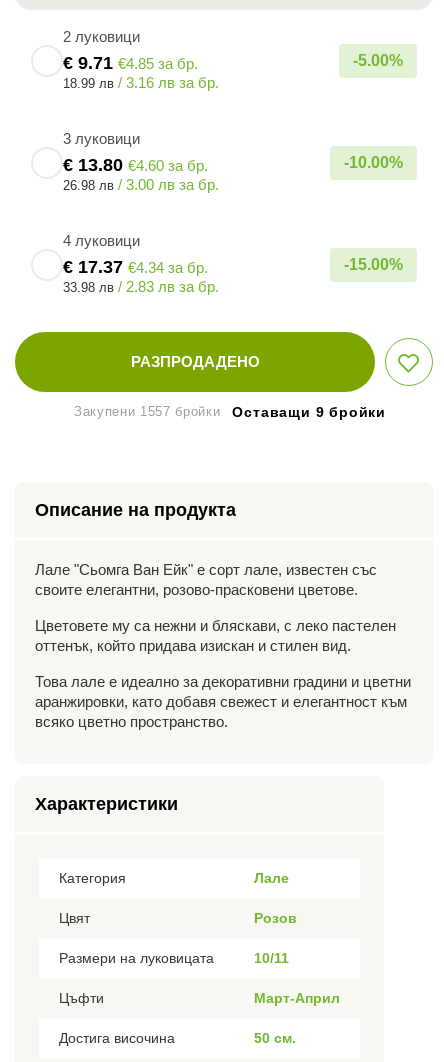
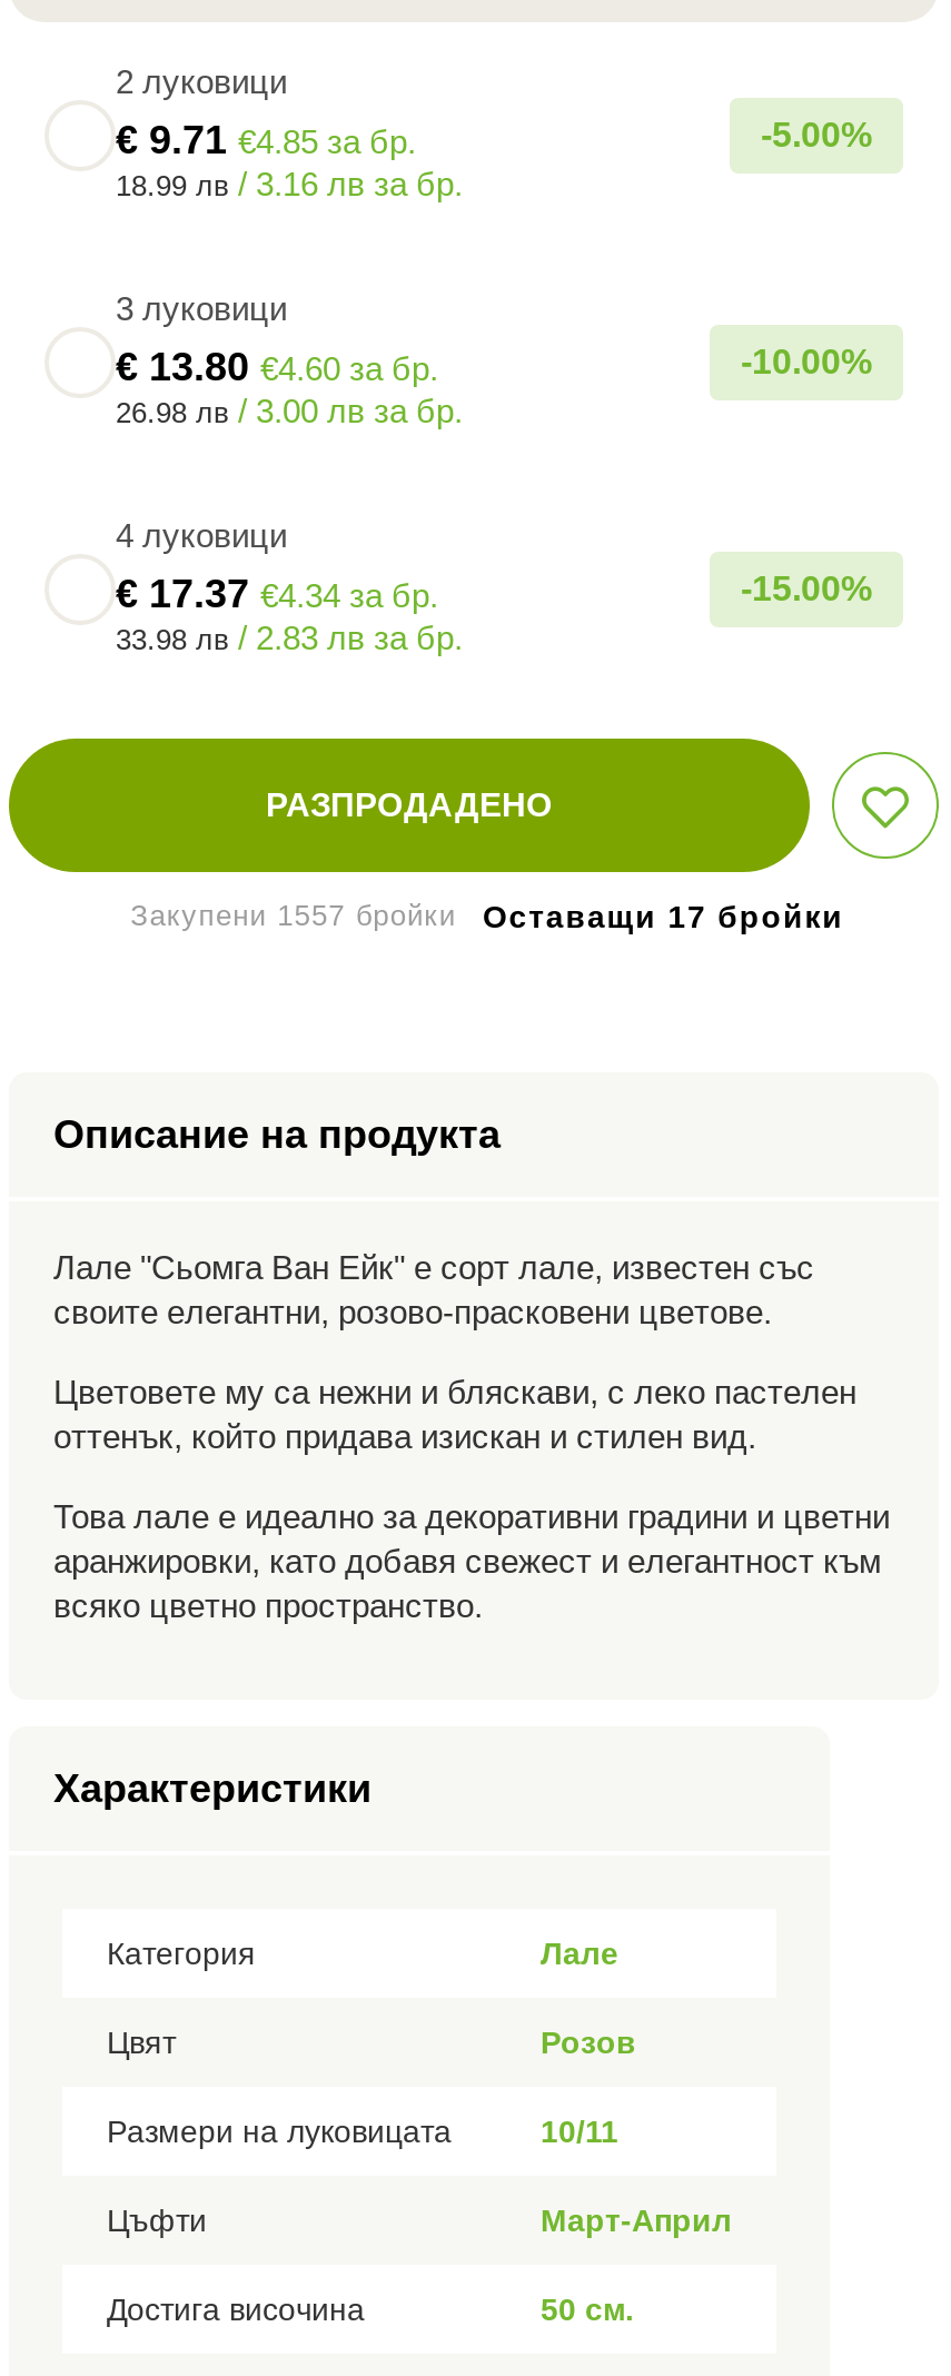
- Оставащи 9 бройки
+ Оставащи 17 бройки
